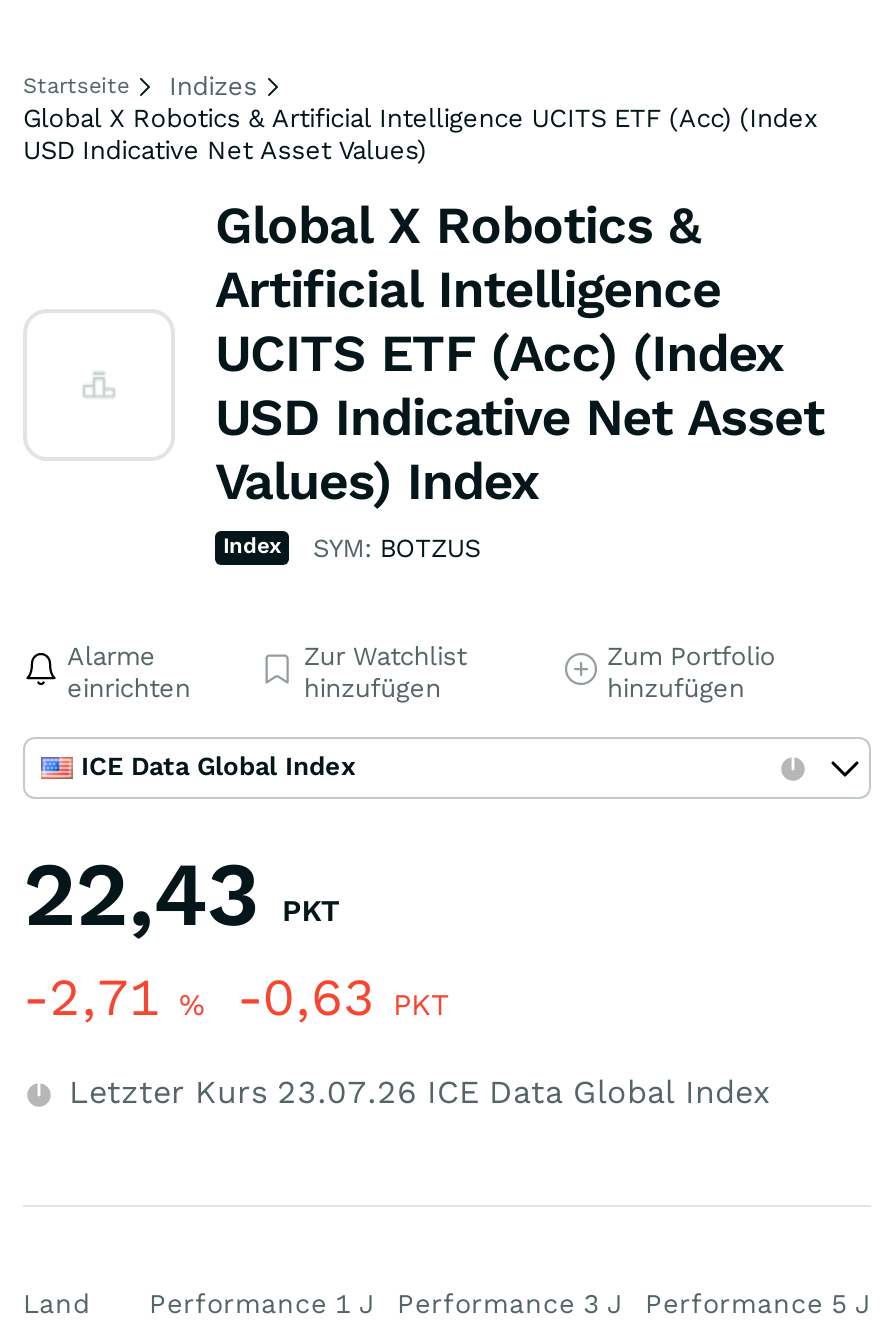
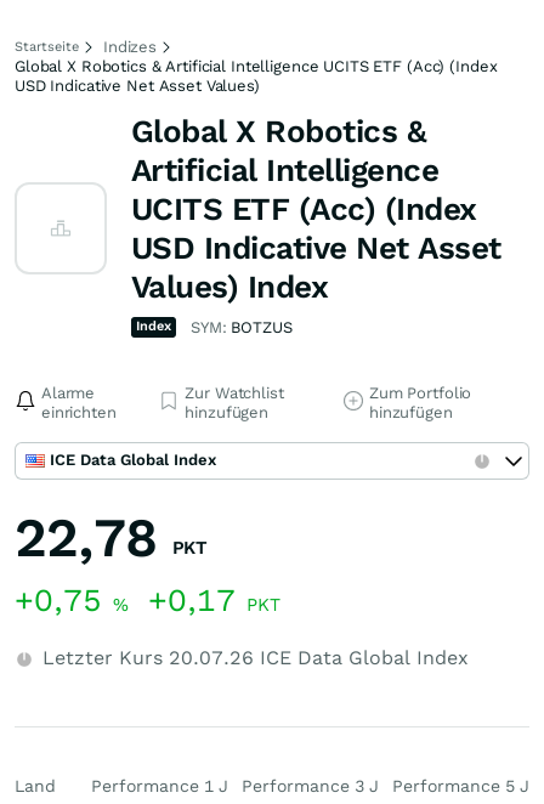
- 22,43 PKT
+ 22,78 PKT

- -2,71% -0,63 PKT
+ +0,75% +0,17 PKT

- Letzter Kurs 23.07.26 ICE Data Global Index
+ Letzter Kurs 20.07.26 ICE Data Global Index
